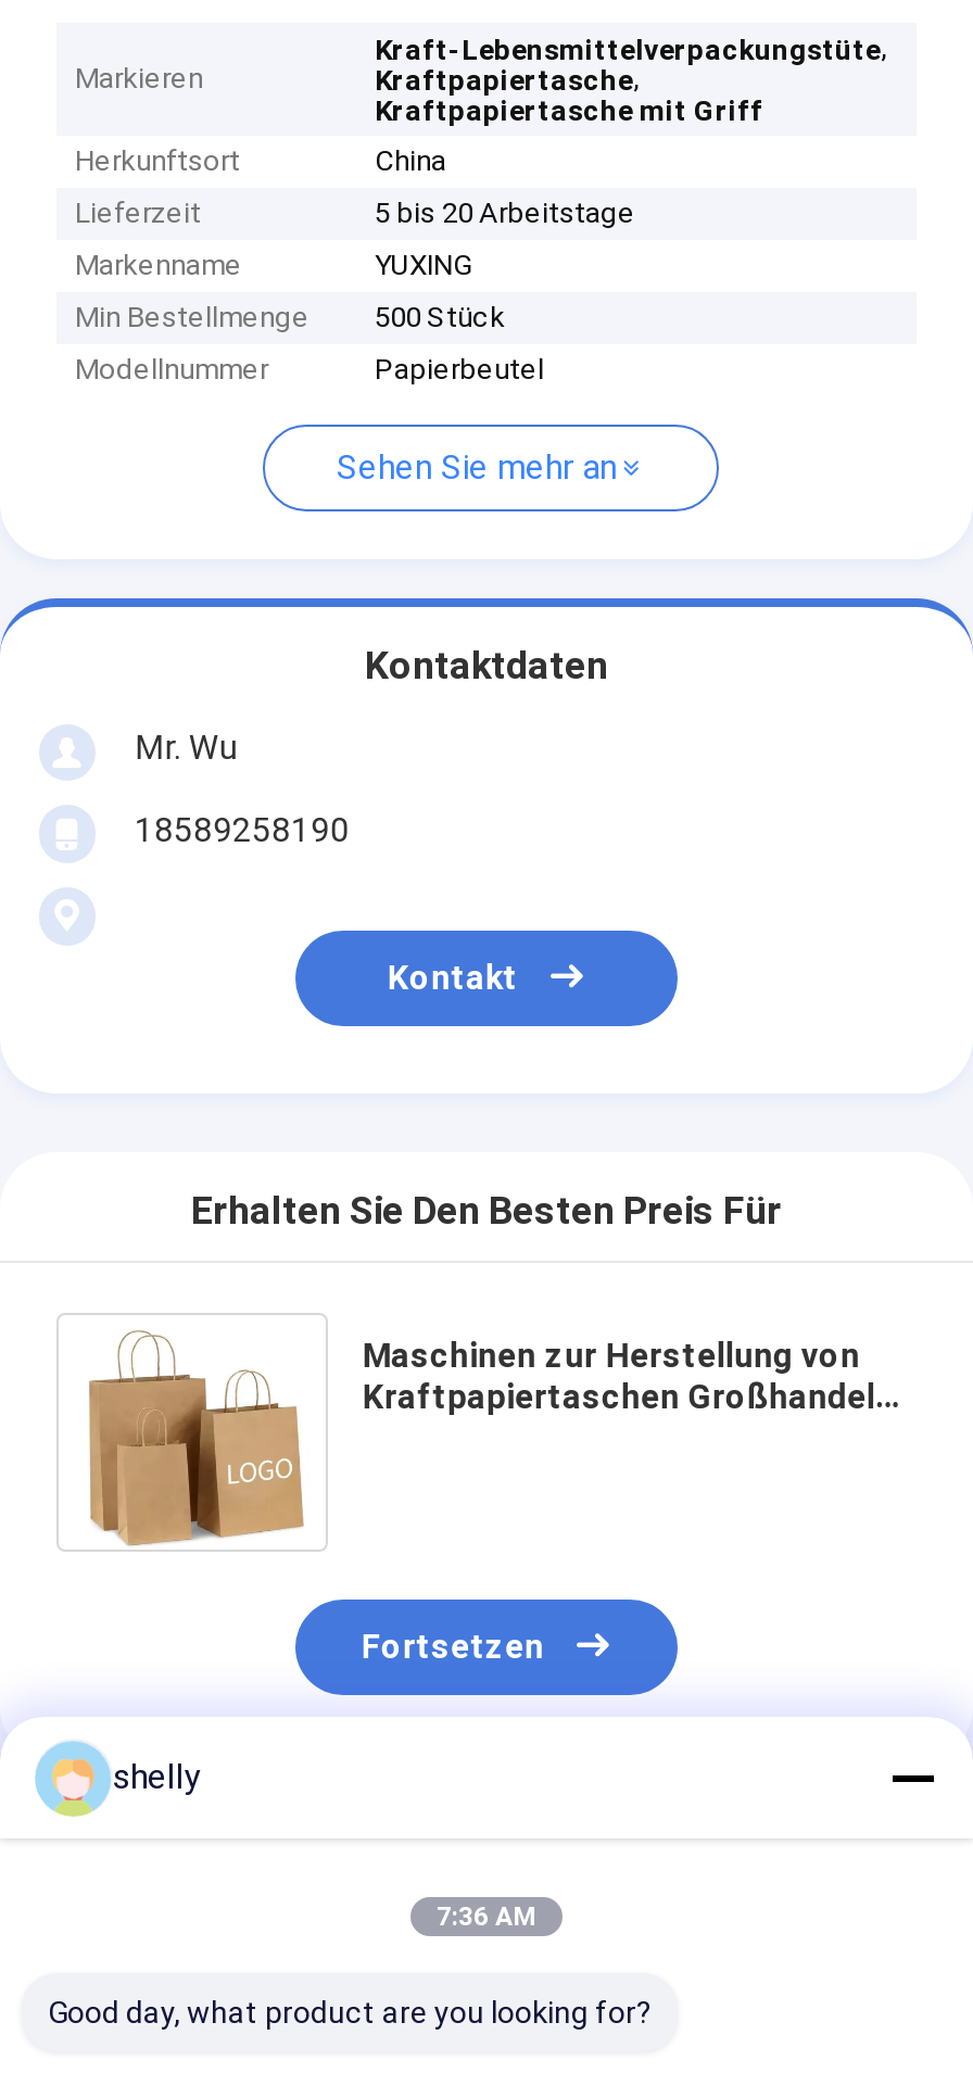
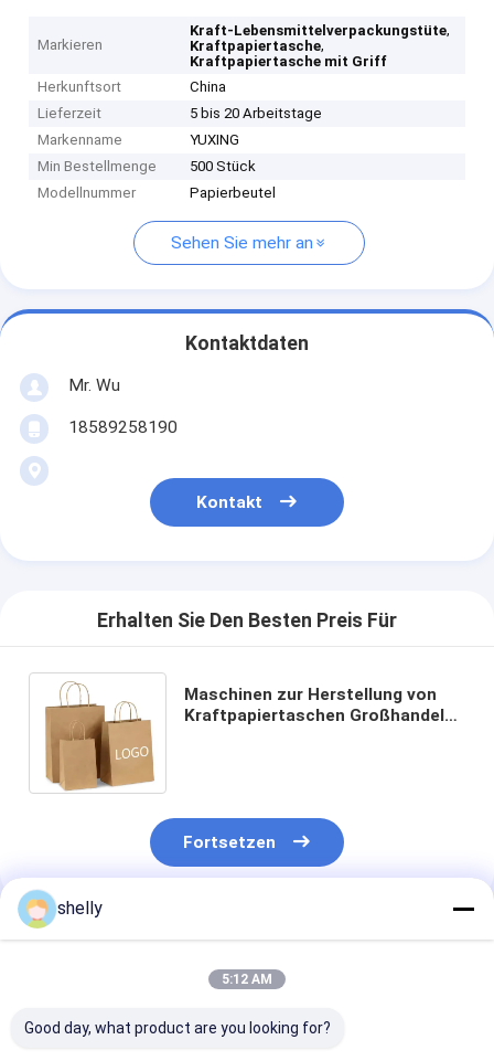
- 7:36 AM
+ 5:12 AM
